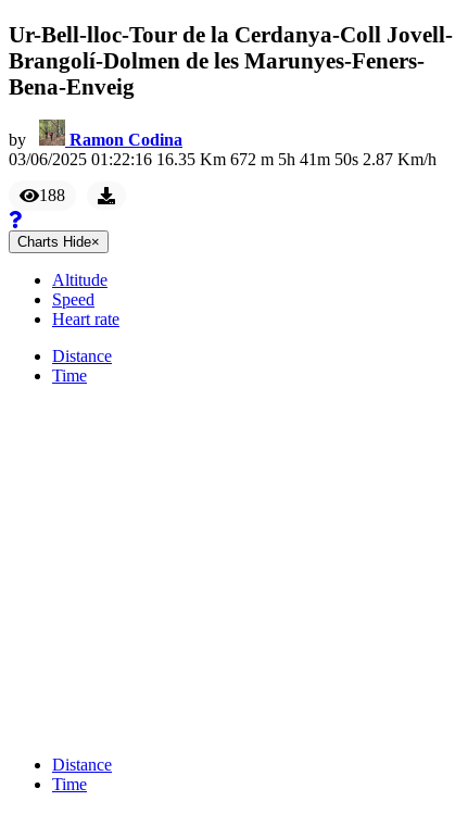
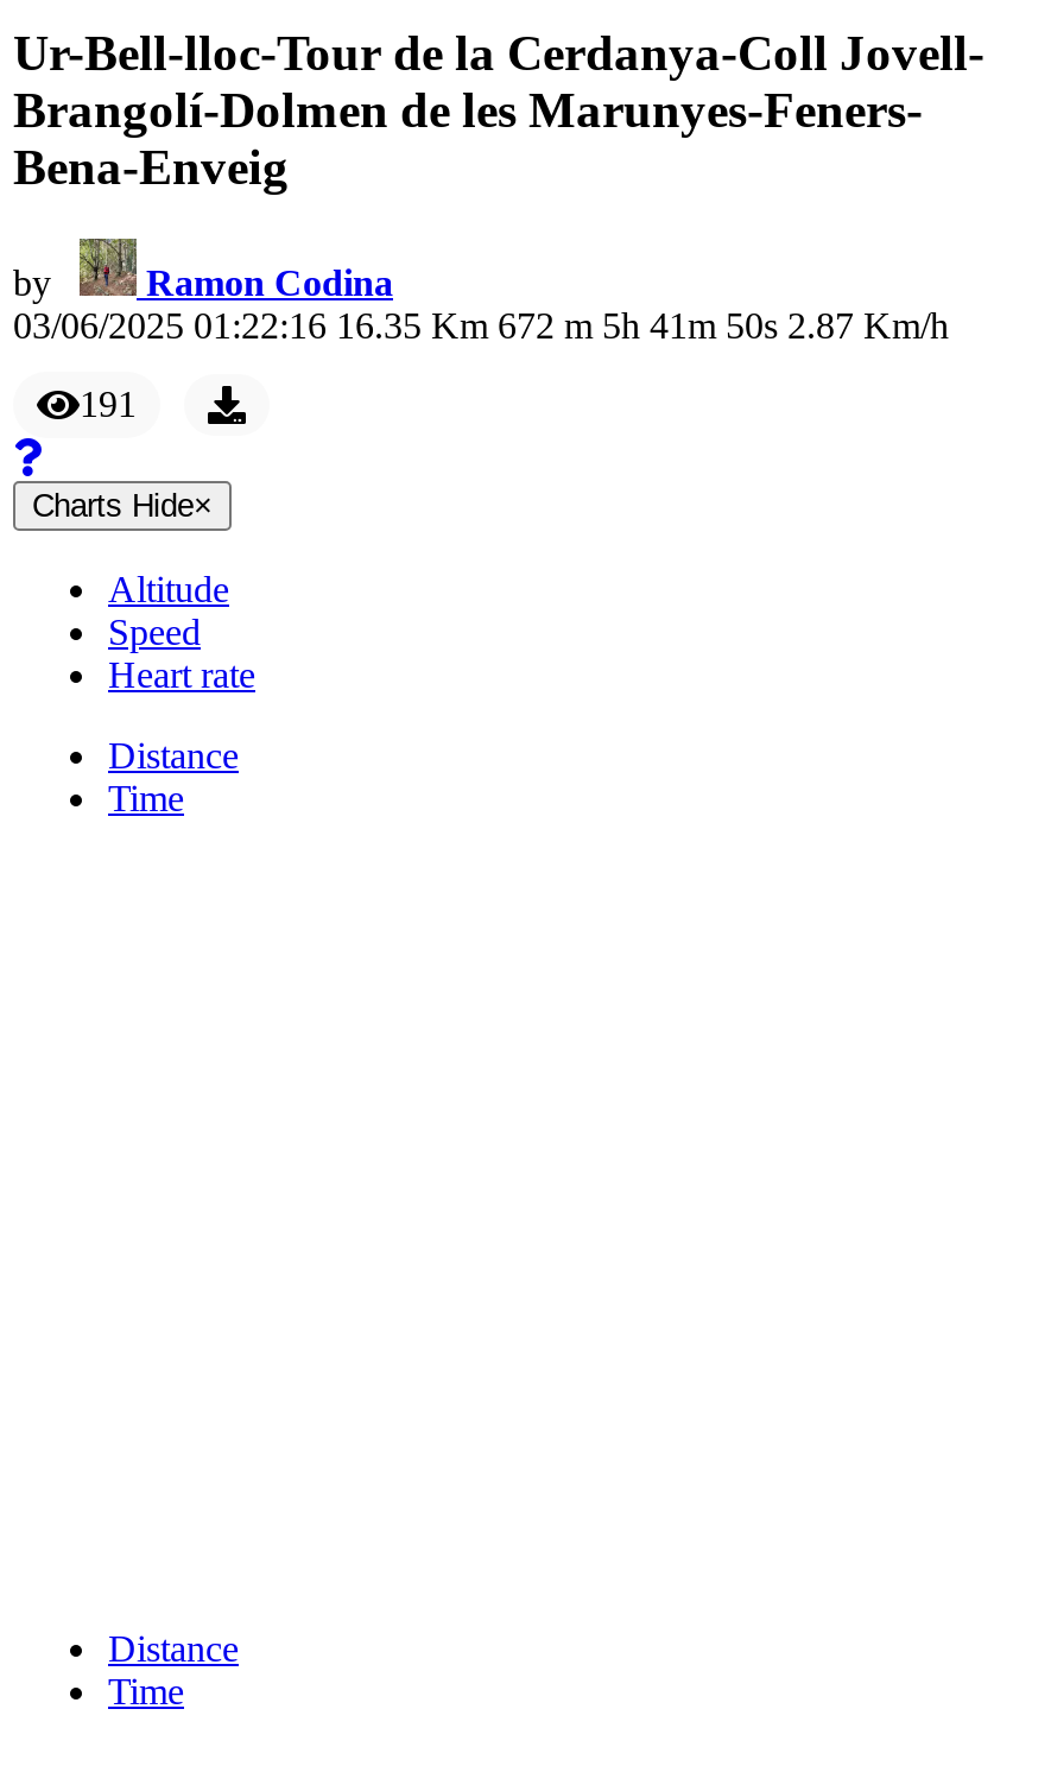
- 188
+ 191
